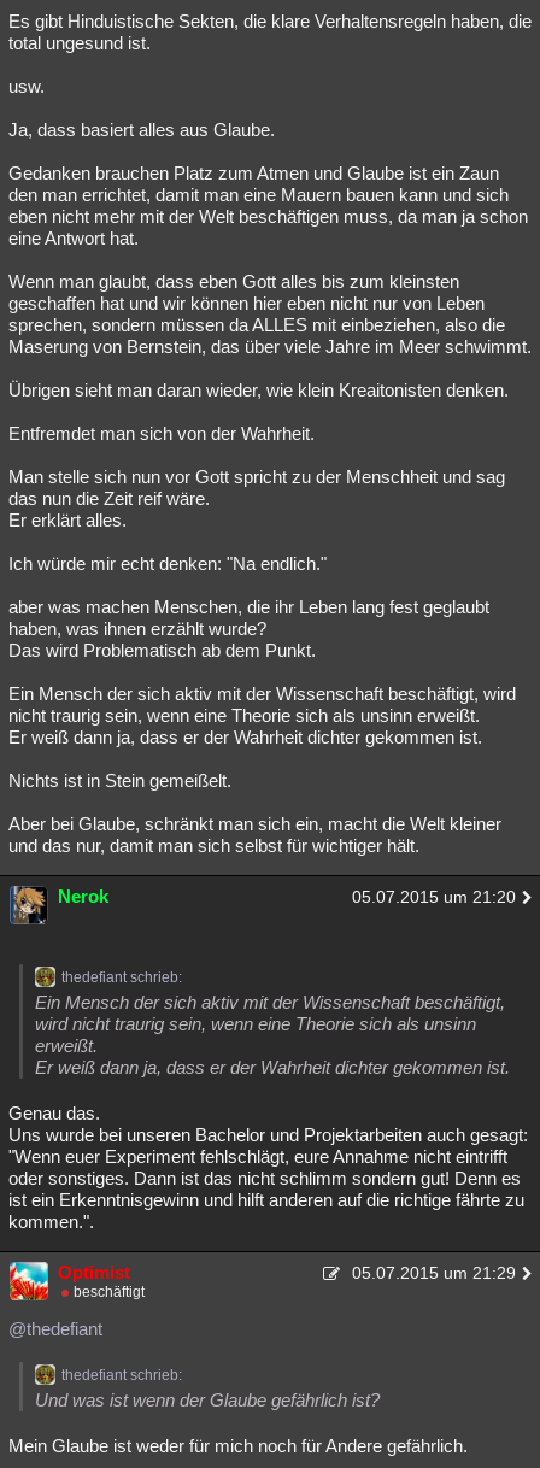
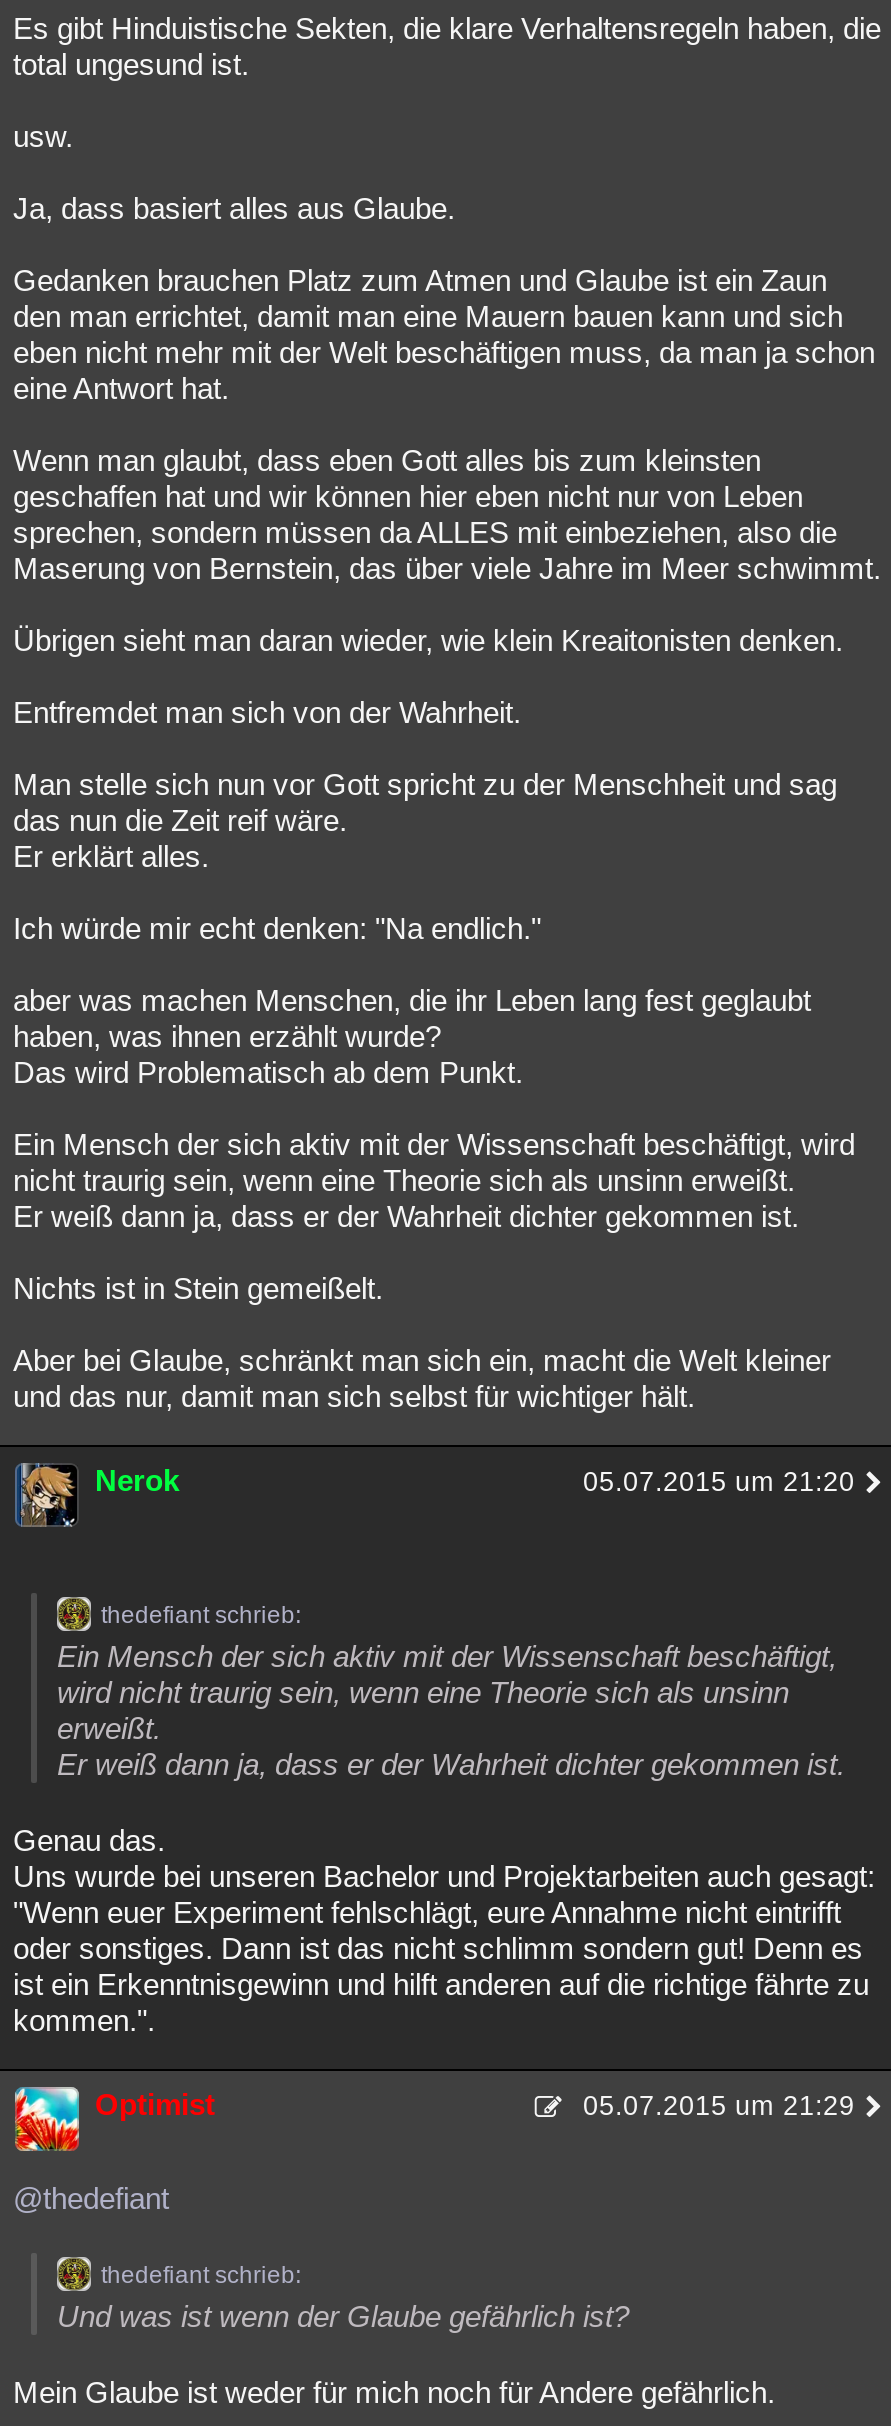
- beschäftigt
